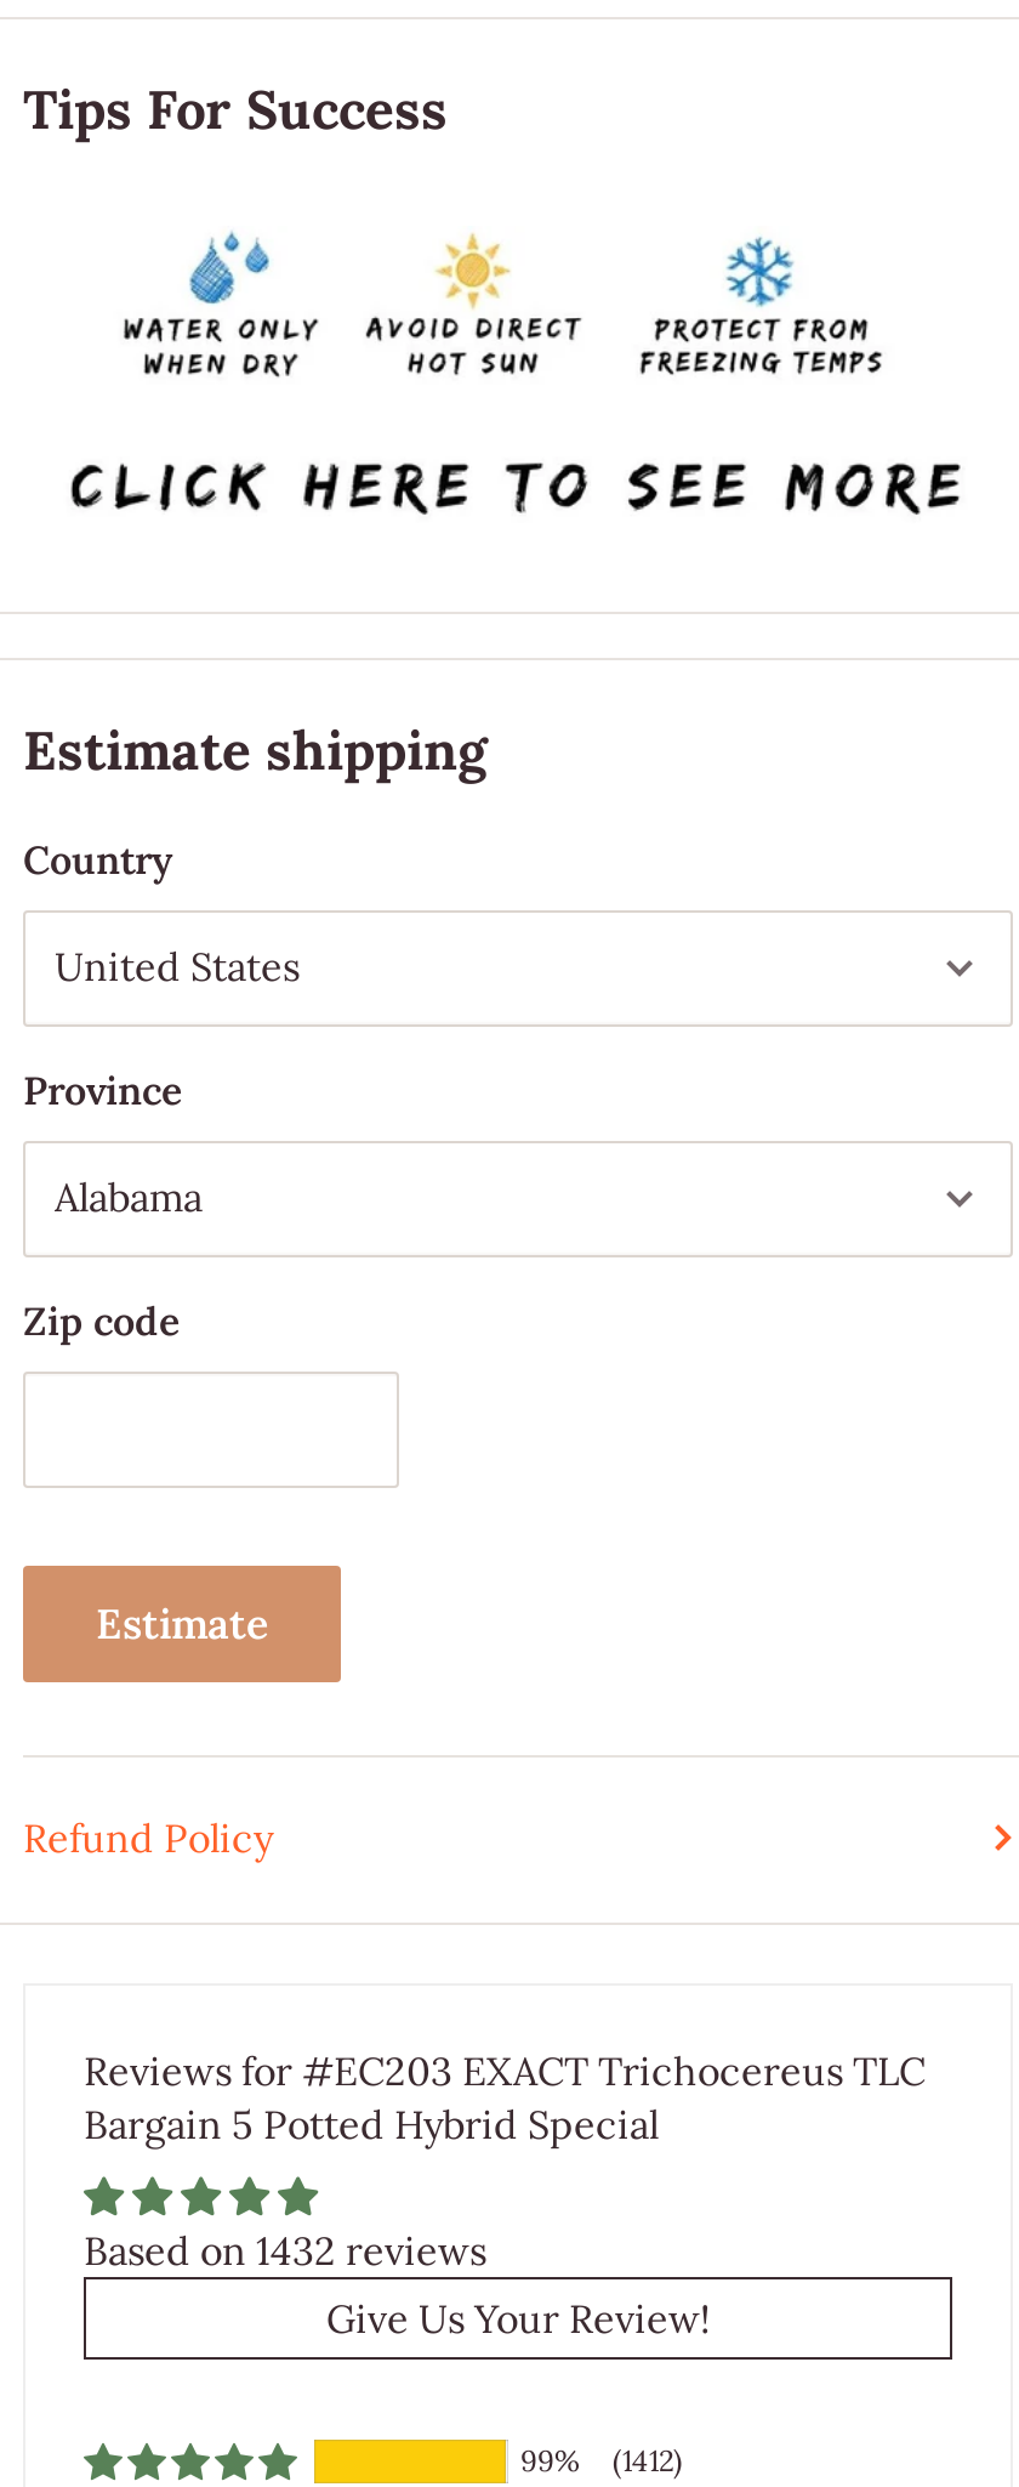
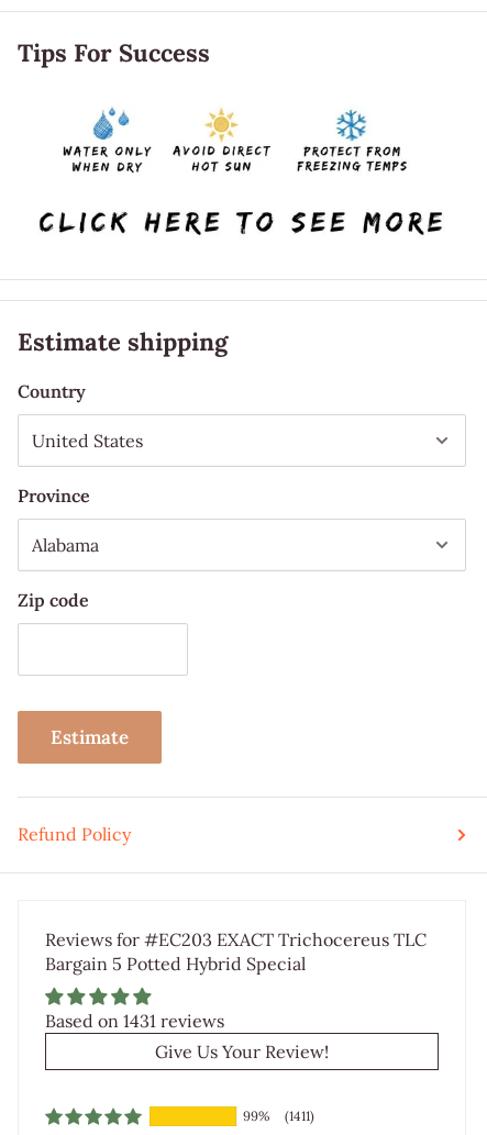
- Based on 1432 reviews
+ Based on 1431 reviews

- 99% (1412)
+ 99% (1411)
